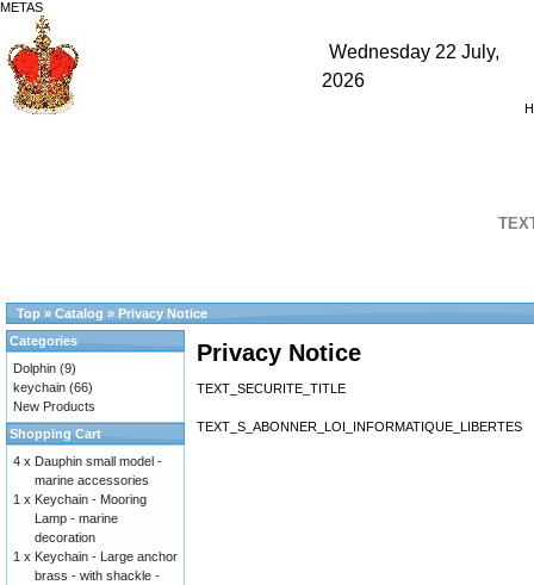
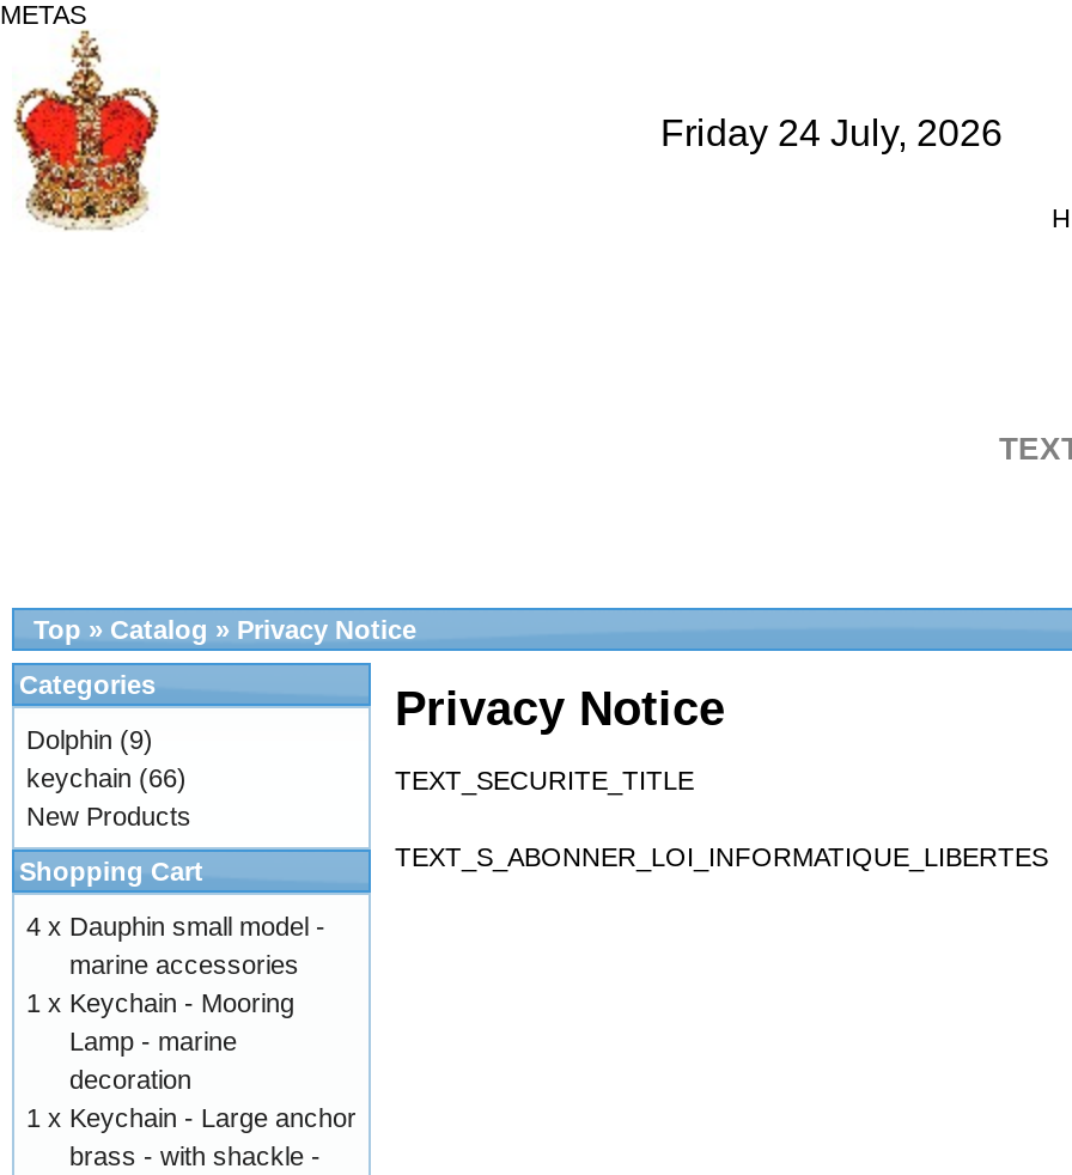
- Wednesday 22 July,
- 2026
+ Friday 24 July, 2026
